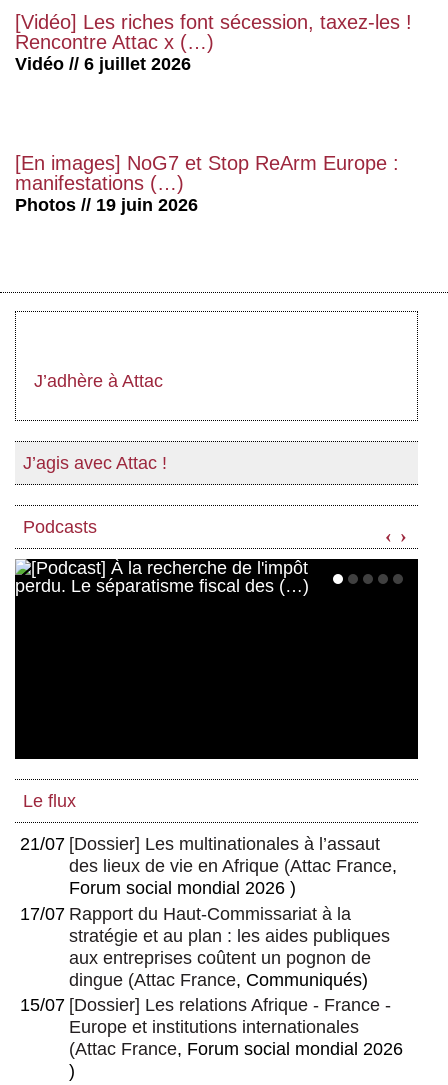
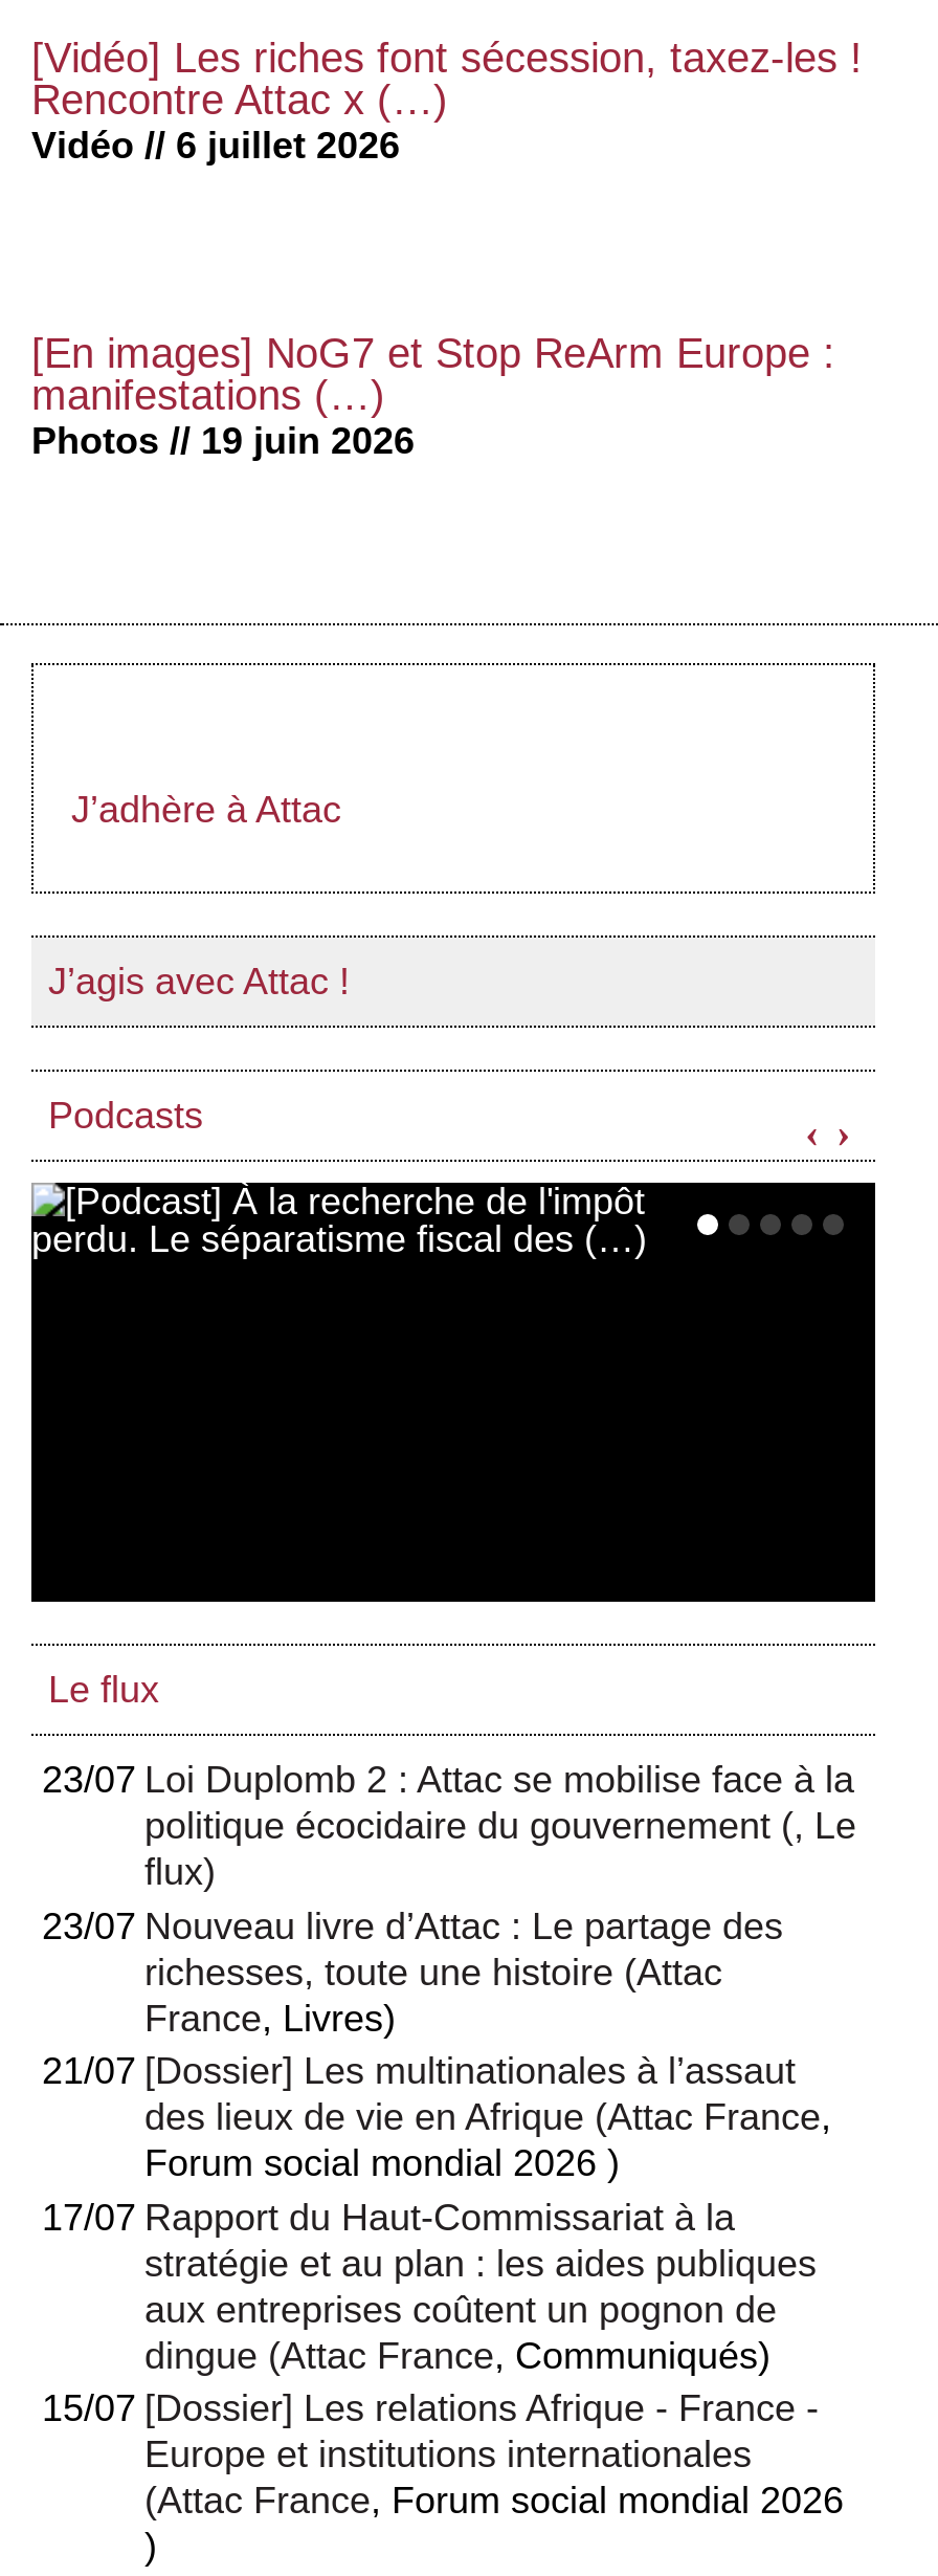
+ 23/07 Loi Duplomb 2 : Attac se mobilise face à la
+ politique écocidaire du gouvernement (, Le
+ flux)
+ 23/07 Nouveau livre d’Attac : Le partage des
+ richesses, toute une histoire (Attac
+ France, Livres)
